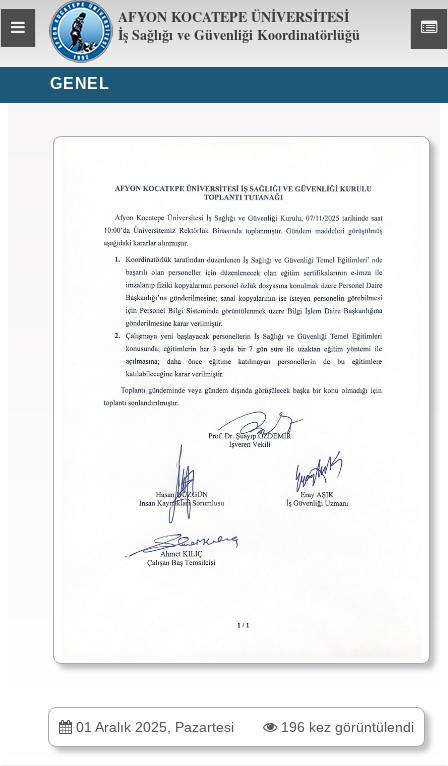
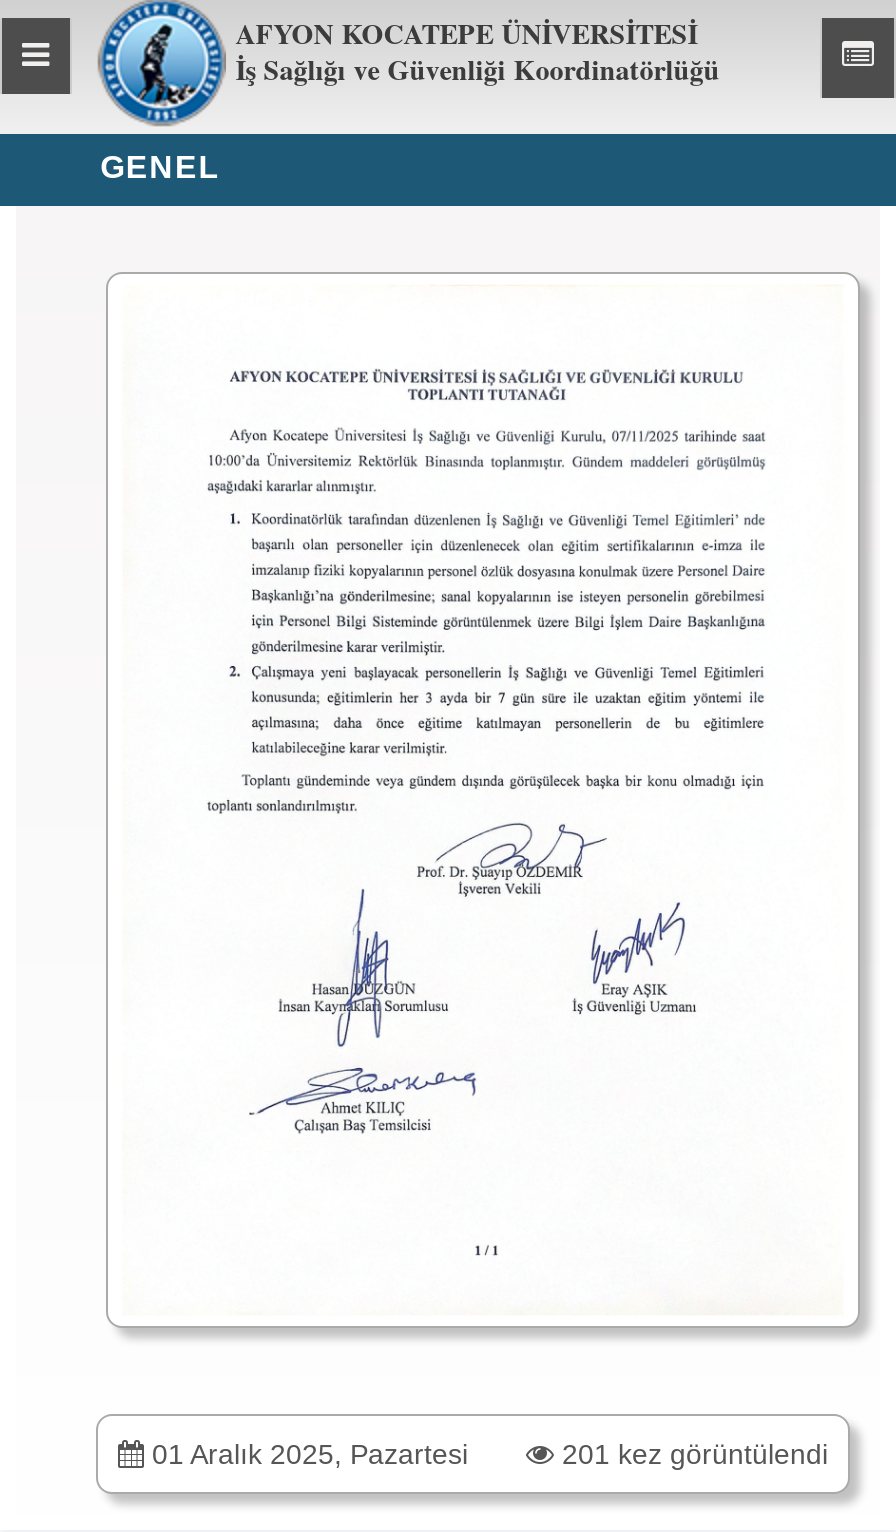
- 196 kez görüntülendi
+ 201 kez görüntülendi
